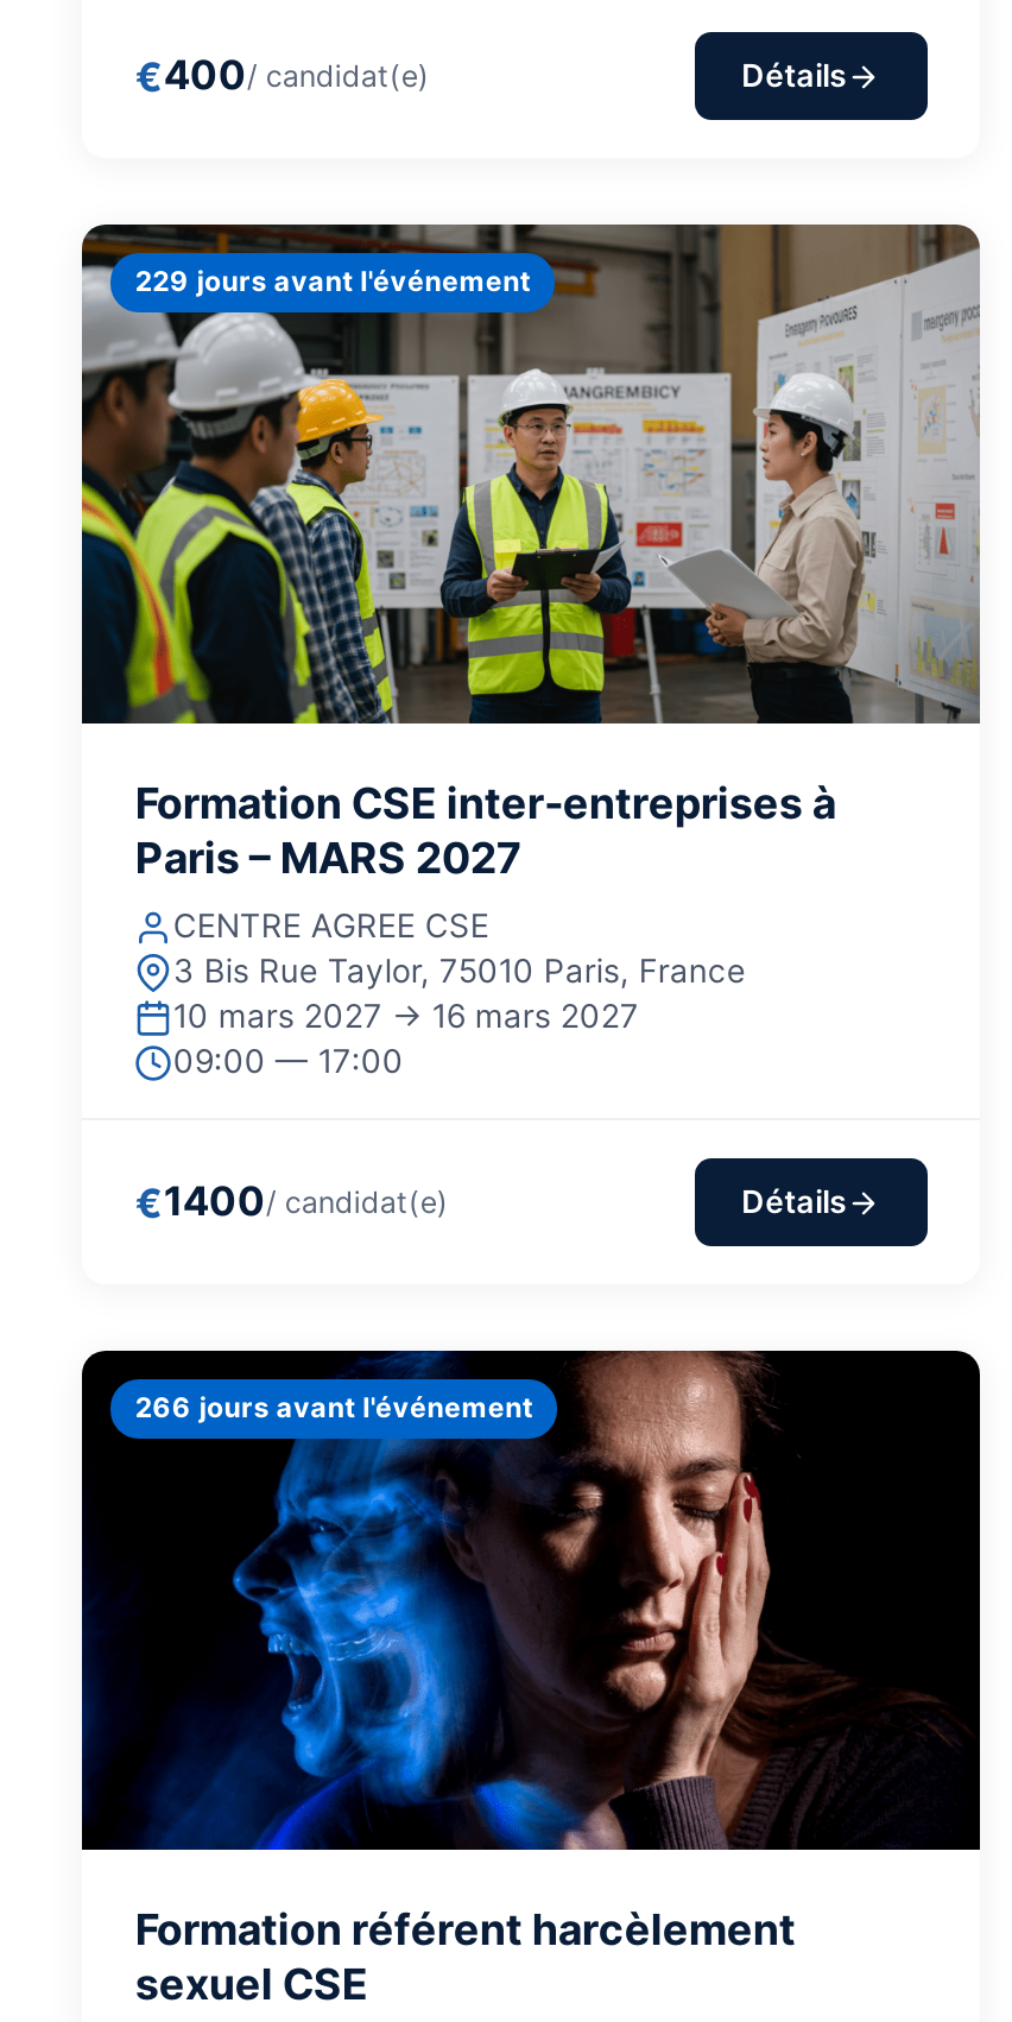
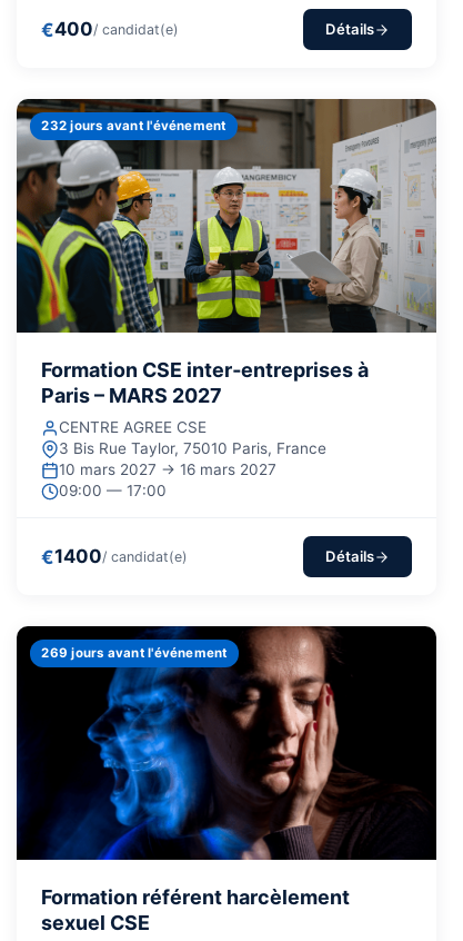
- 229 jours avant l'événement
+ 232 jours avant l'événement

- 266 jours avant l'événement
+ 269 jours avant l'événement
